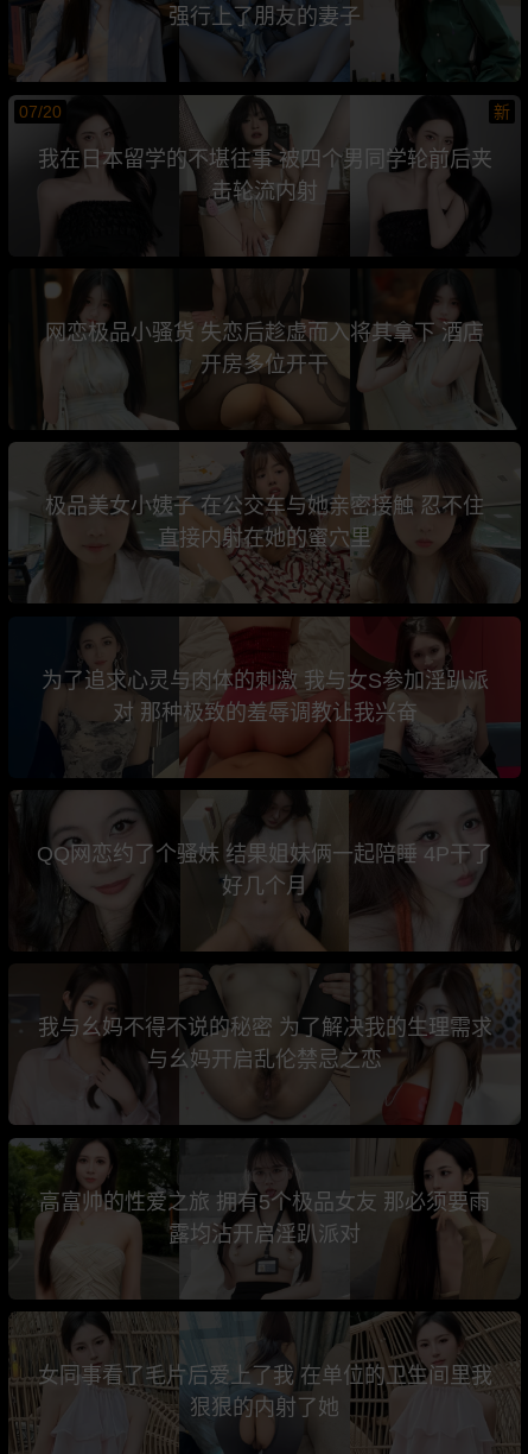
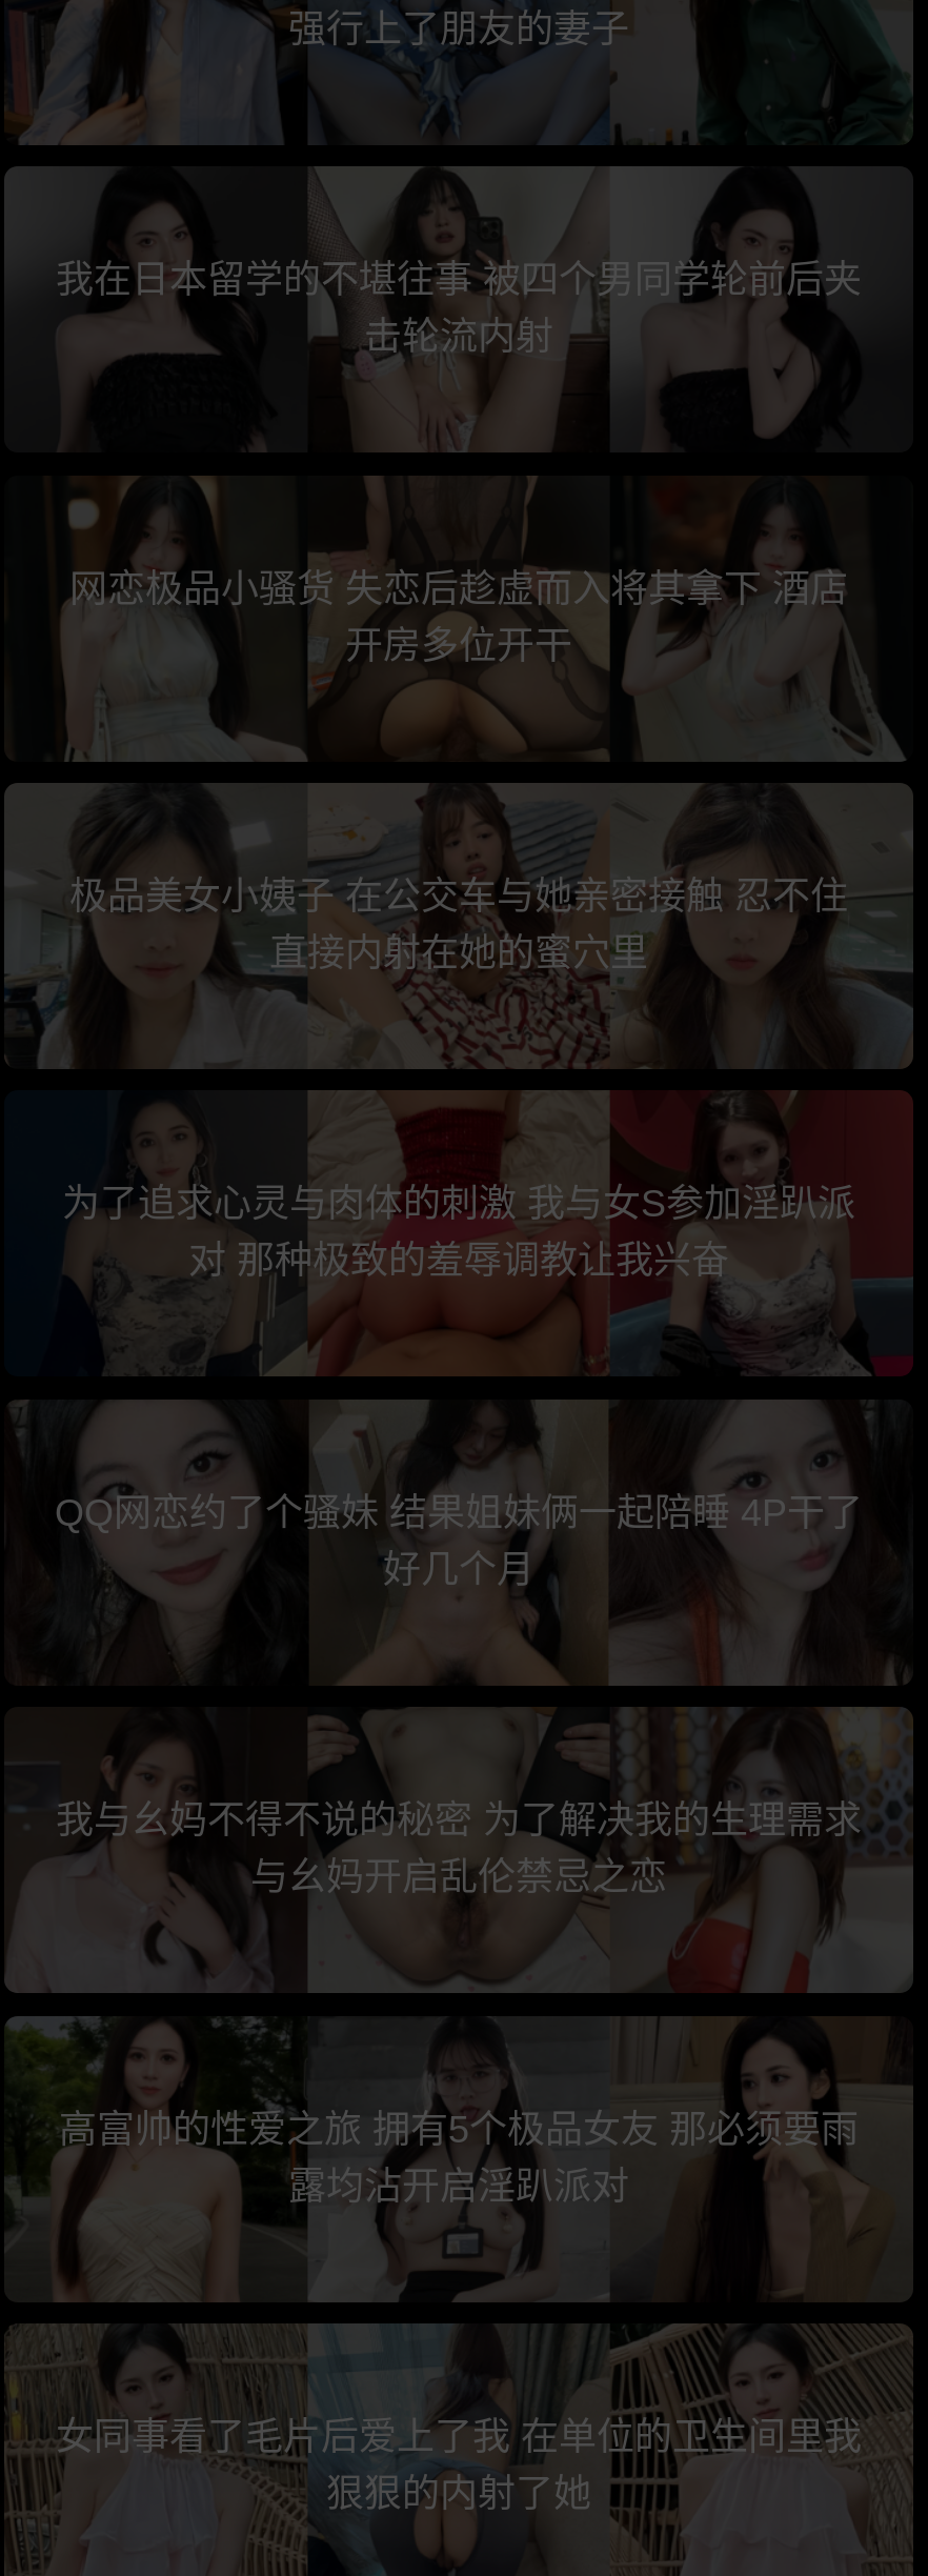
- 07/20
- 新
